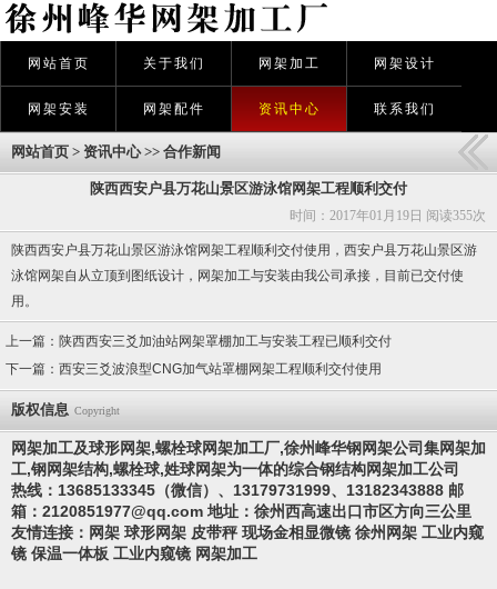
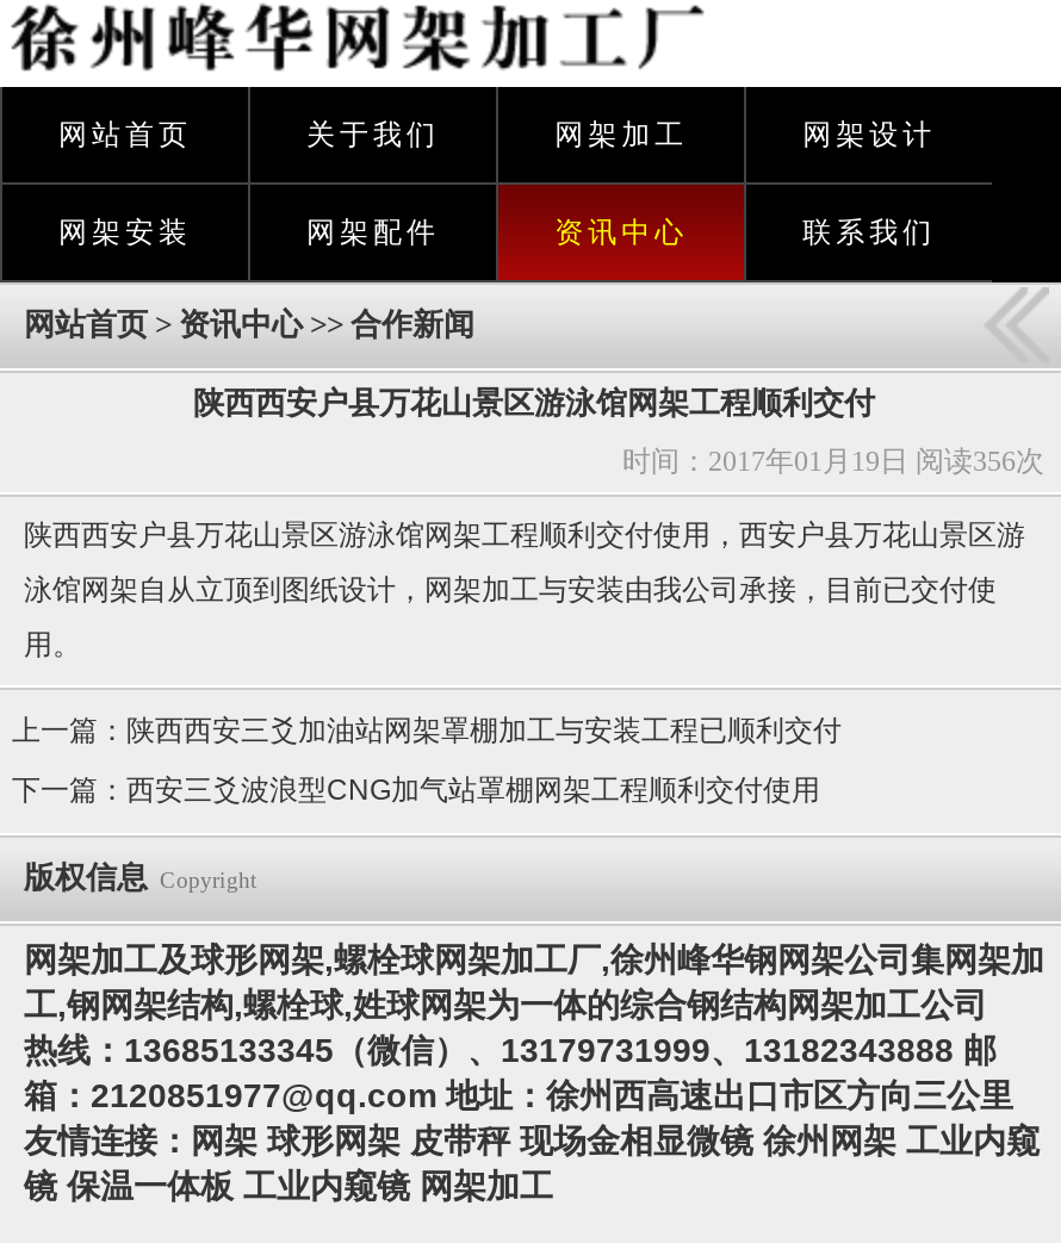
- 时间：2017年01月19日 阅读355次
+ 时间：2017年01月19日 阅读356次
